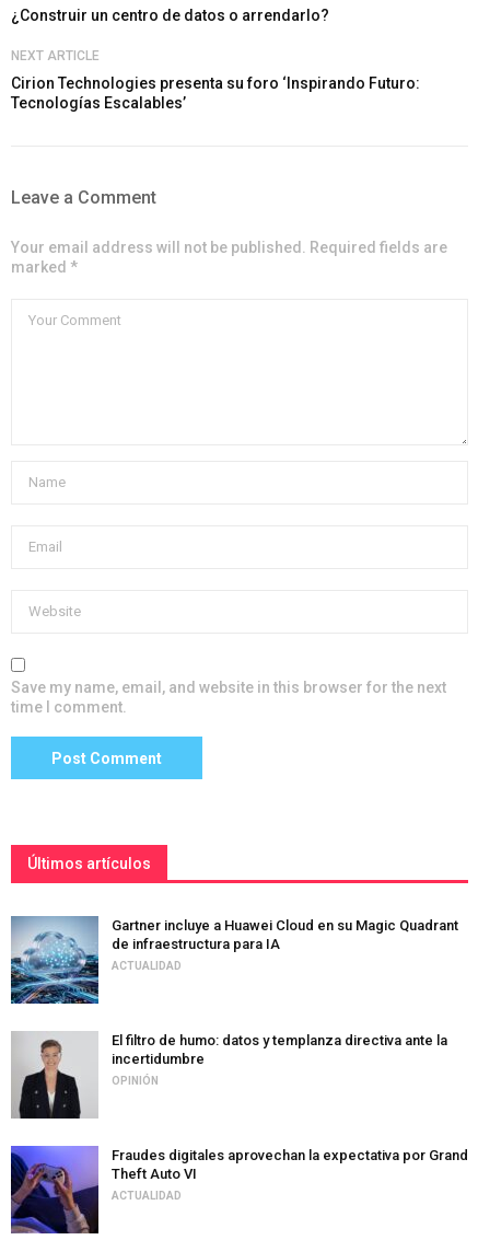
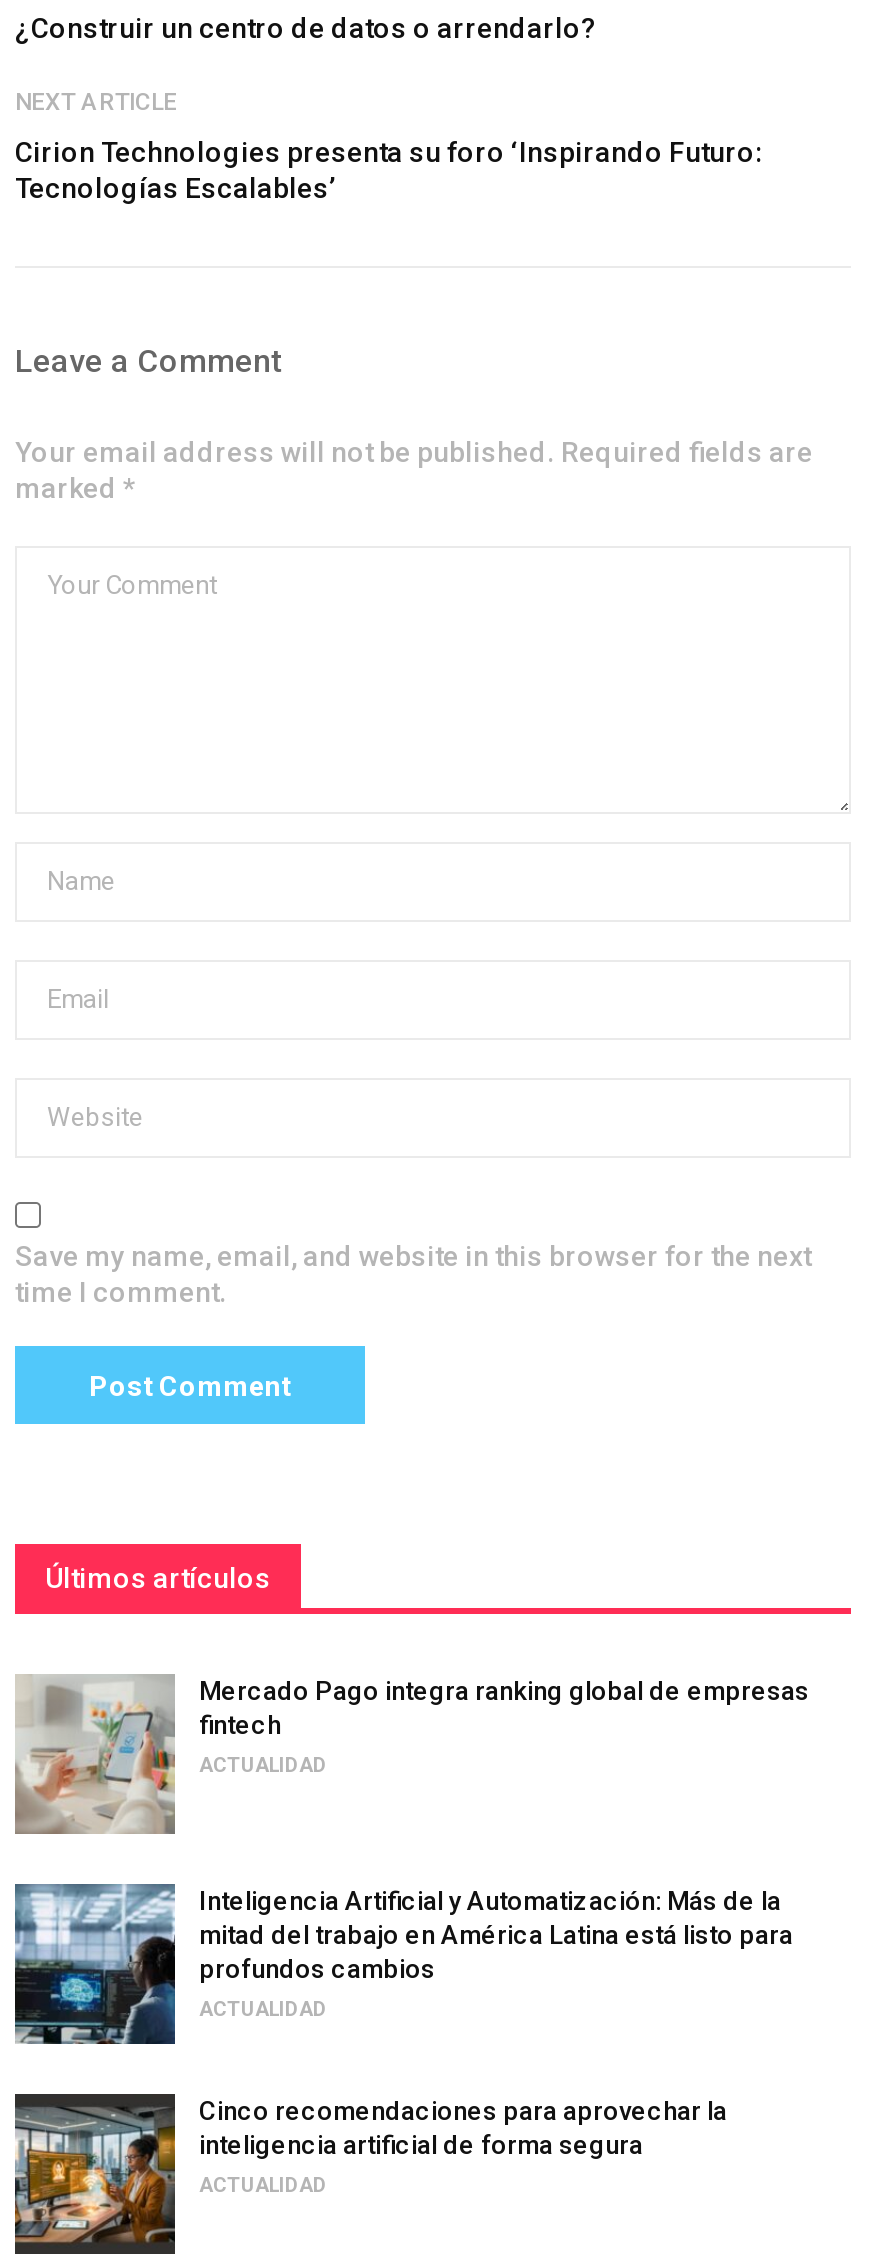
- [image]
- Gartner incluye a Huawei Cloud en su Magic Quadrant
- de infraestructura para IA
+ [image]
+ Mercado Pago integra ranking global de empresas
+ fintech

- [image]
- El filtro de humo: datos y templanza directiva ante la
- incertidumbre
+ [image]
+ Inteligencia Artificial y Automatización: Más de la
+ mitad del trabajo en América Latina está listo para
+ profundos cambios

- OPINIÓN
+ ACTUALIDAD

- [image]
- Fraudes digitales aprovechan la expectativa por Grand
- Theft Auto VI
+ [image]
+ Cinco recomendaciones para aprovechar la
+ inteligencia artificial de forma segura
